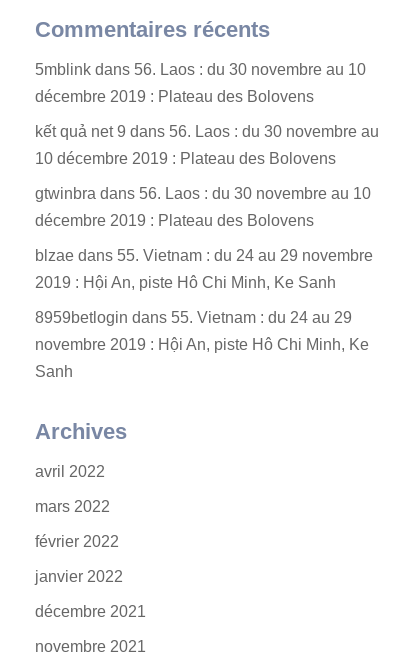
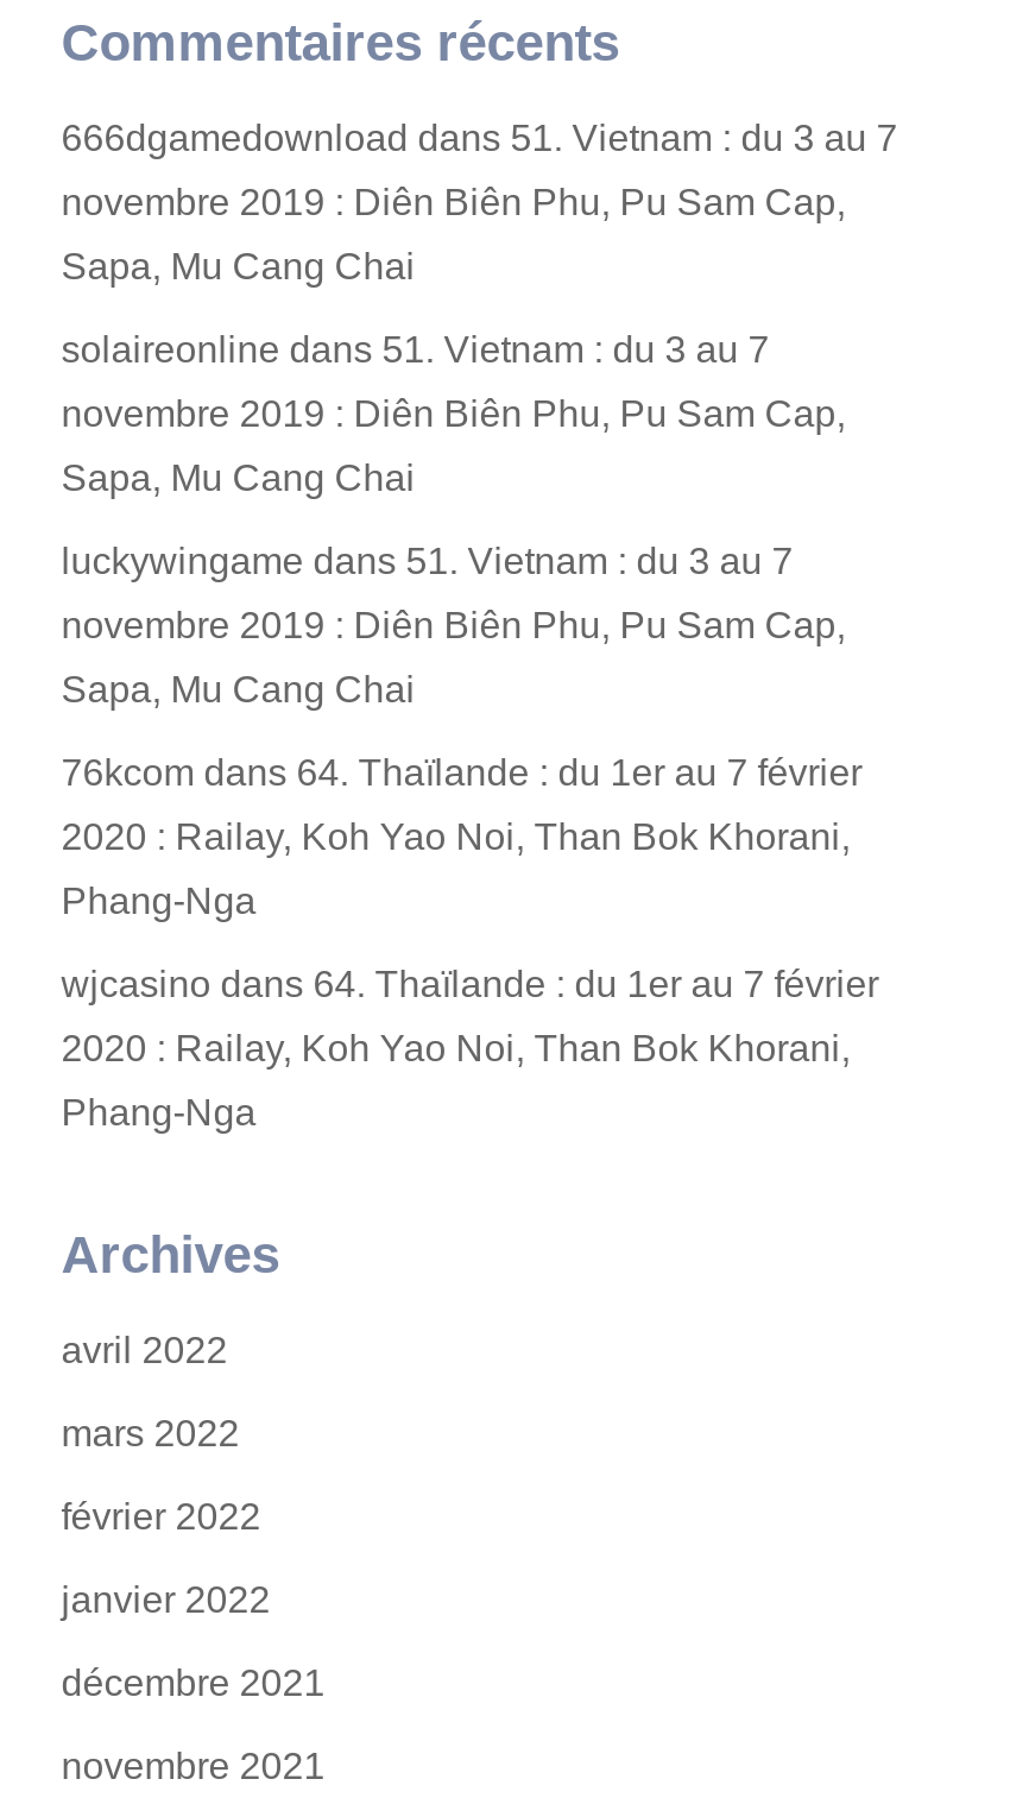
- 5mblink dans 56. Laos : du 30 novembre au 10
- décembre 2019 : Plateau des Bolovens
- kết quả net 9 dans 56. Laos : du 30 novembre au
- 10 décembre 2019 : Plateau des Bolovens
- gtwinbra dans 56. Laos : du 30 novembre au 10
- décembre 2019 : Plateau des Bolovens
- blzae dans 55. Vietnam : du 24 au 29 novembre
- 2019 : Hội An, piste Hô Chi Minh, Ke Sanh
- 8959betlogin dans 55. Vietnam : du 24 au 29
- novembre 2019 : Hội An, piste Hô Chi Minh, Ke
- Sanh
+ 666dgamedownload dans 51. Vietnam : du 3 au 7
+ novembre 2019 : Diên Biên Phu, Pu Sam Cap,
+ Sapa, Mu Cang Chai
+ solaireonline dans 51. Vietnam : du 3 au 7
+ novembre 2019 : Diên Biên Phu, Pu Sam Cap,
+ Sapa, Mu Cang Chai
+ luckywingame dans 51. Vietnam : du 3 au 7
+ novembre 2019 : Diên Biên Phu, Pu Sam Cap,
+ Sapa, Mu Cang Chai
+ 76kcom dans 64. Thaïlande : du 1er au 7 février
+ 2020 : Railay, Koh Yao Noi, Than Bok Khorani,
+ Phang-Nga
+ wjcasino dans 64. Thaïlande : du 1er au 7 février
+ 2020 : Railay, Koh Yao Noi, Than Bok Khorani,
+ Phang-Nga
